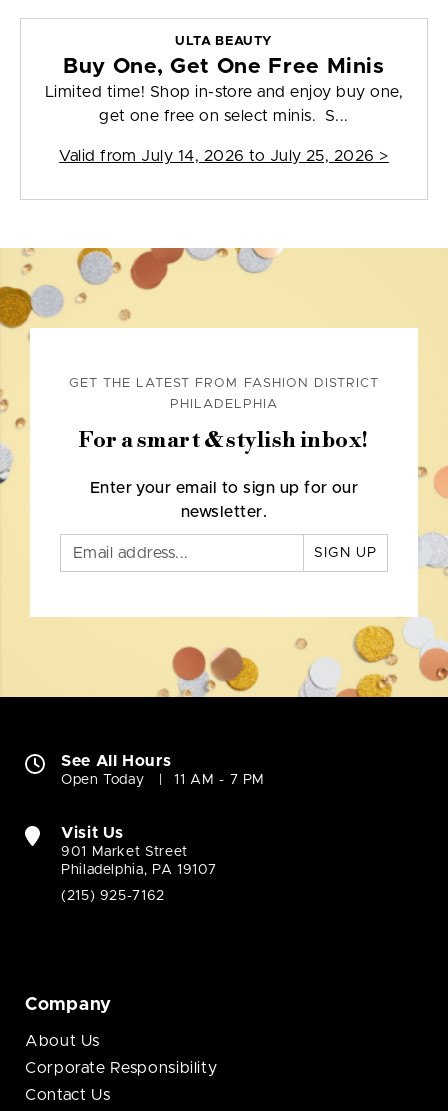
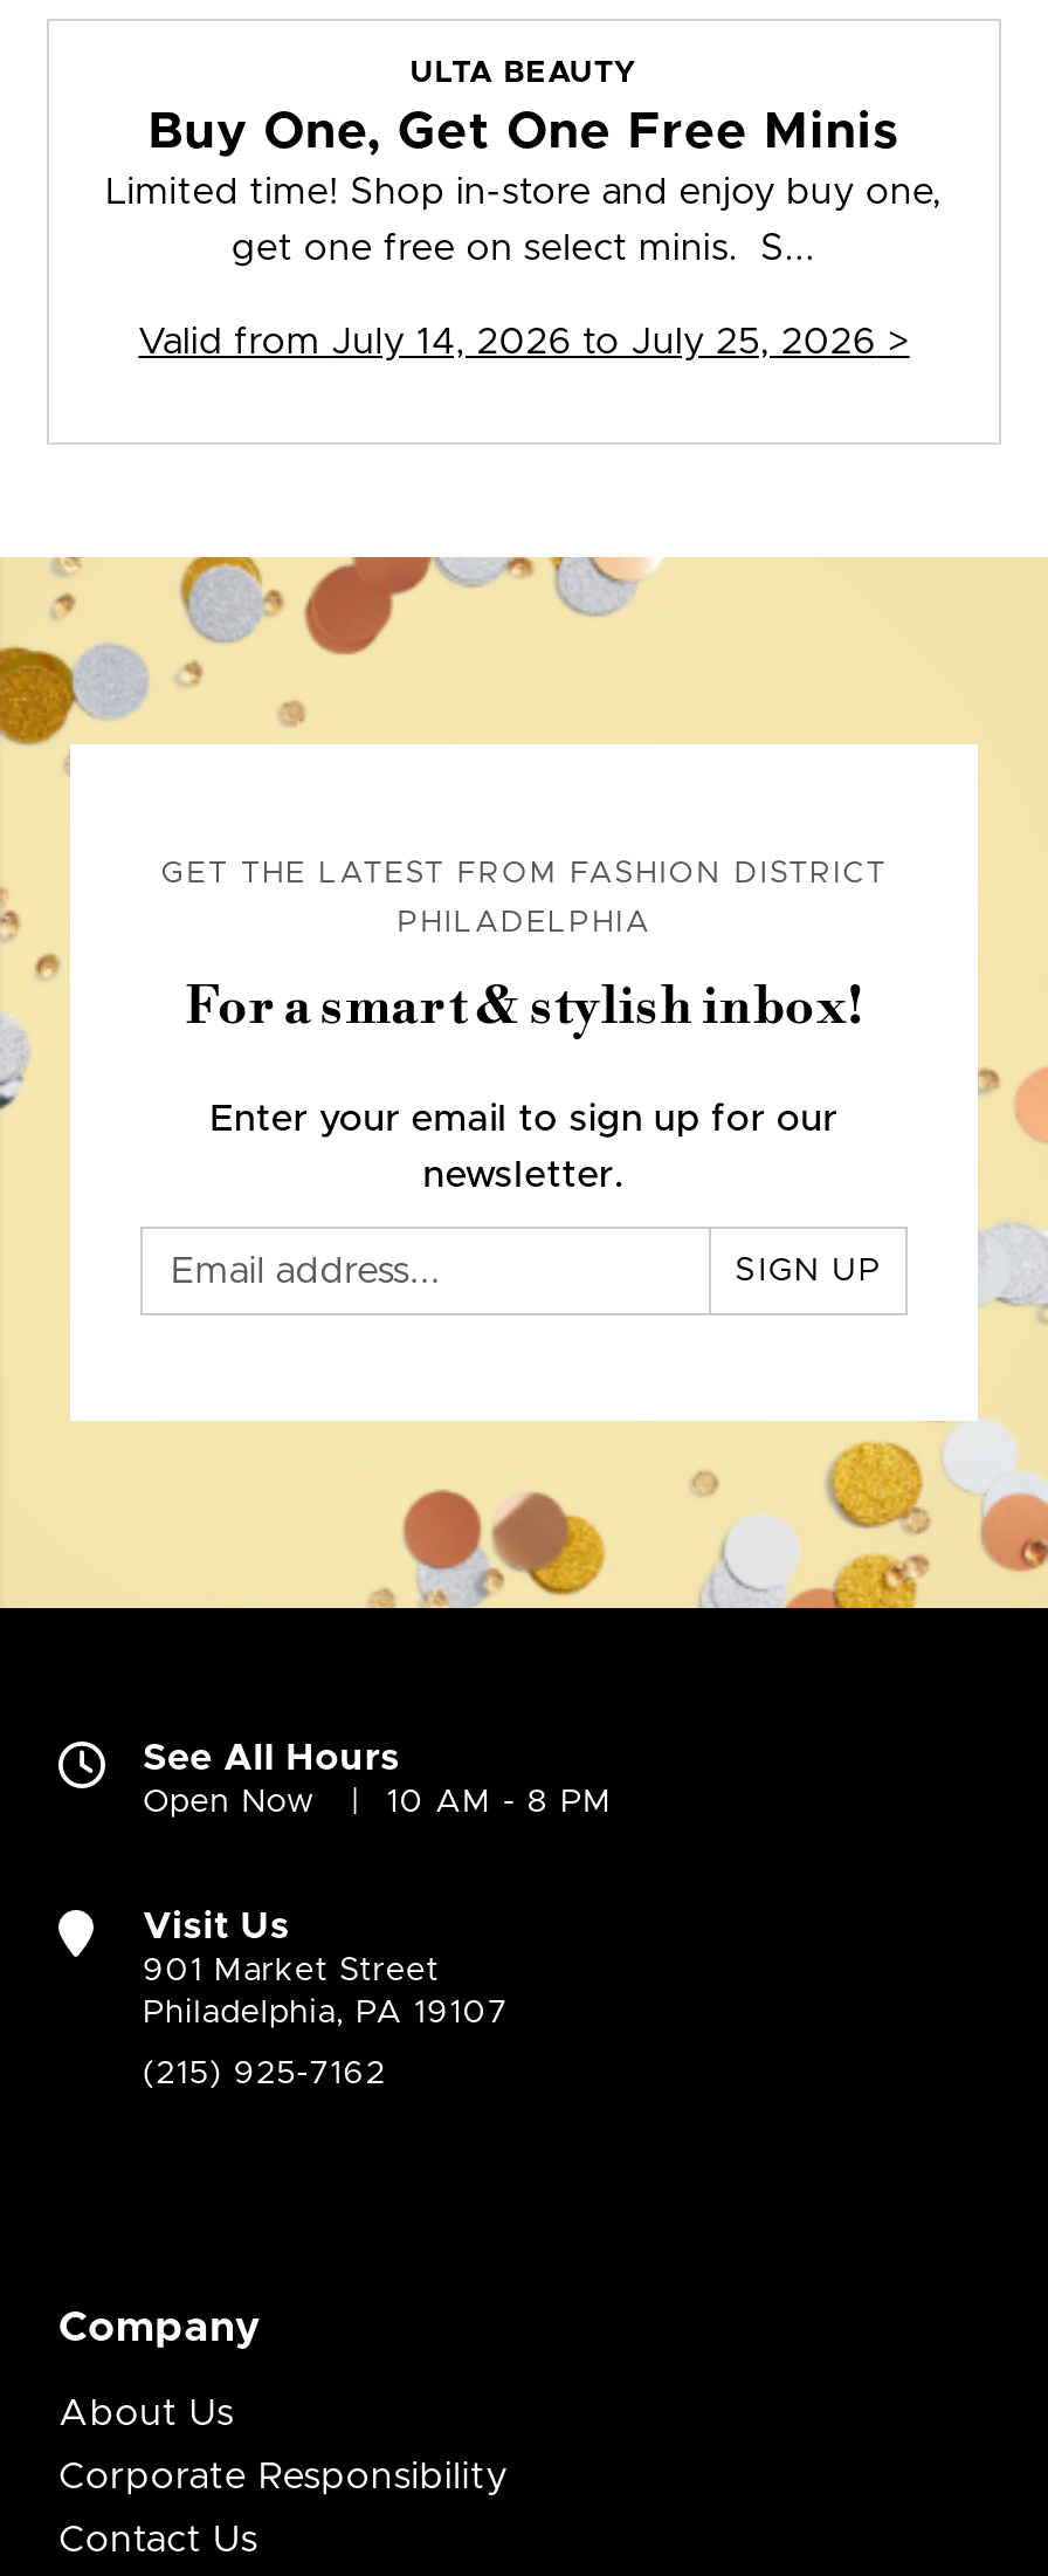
- Open Today
+ Open Now

- 11 AM - 7 PM
+ 10 AM - 8 PM
